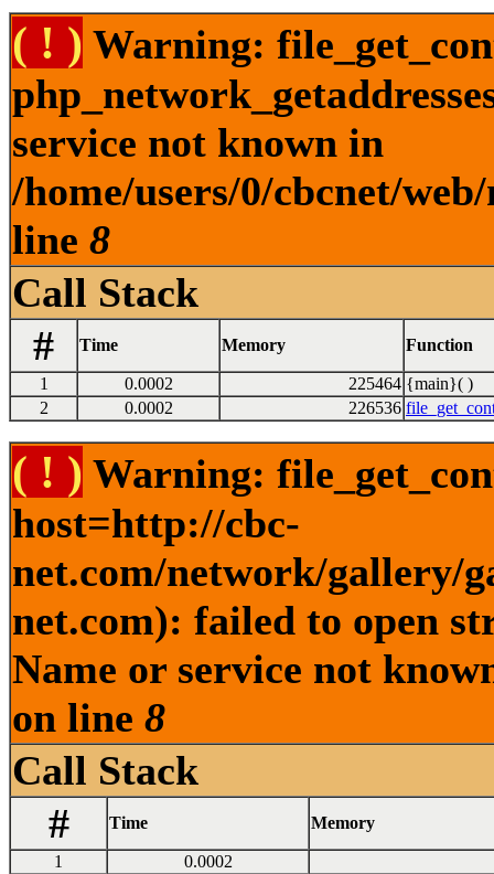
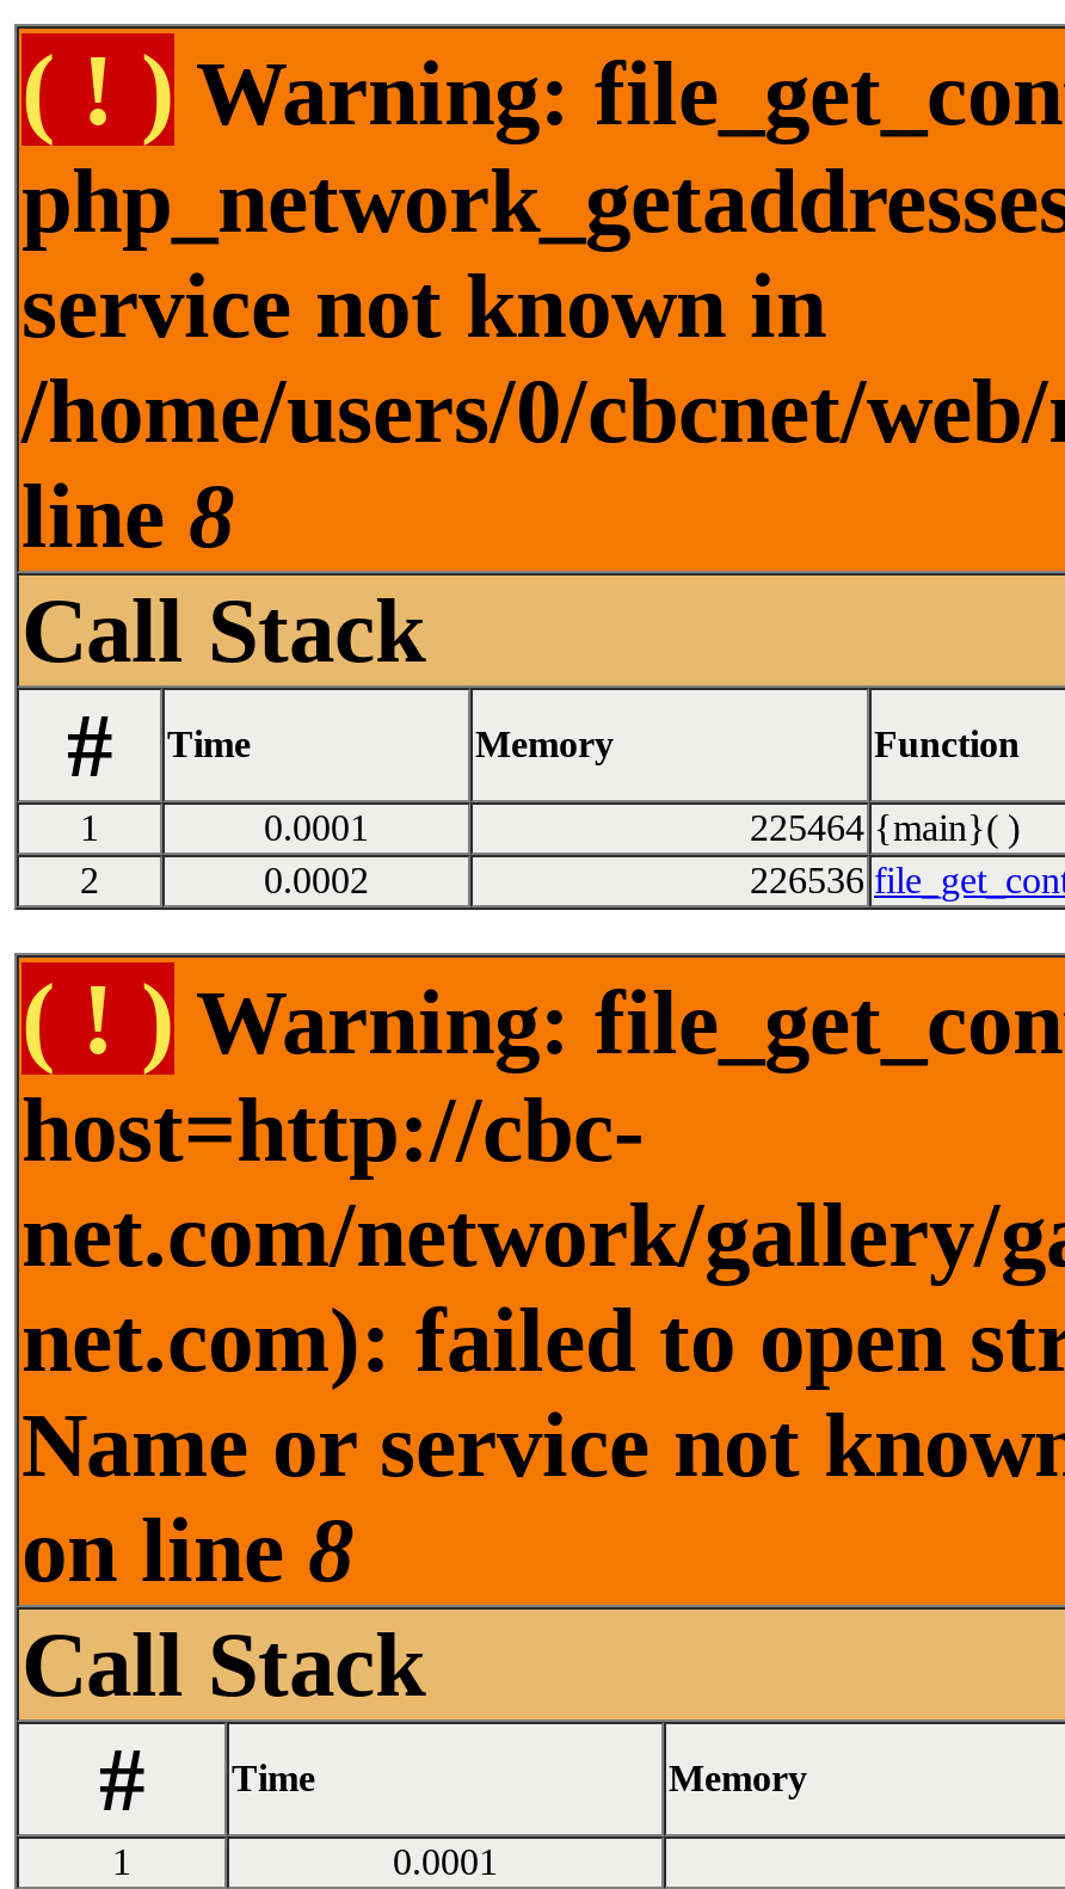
- 0.0002
+ 0.0001

- 0.0002
+ 0.0001
